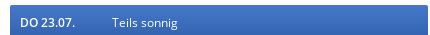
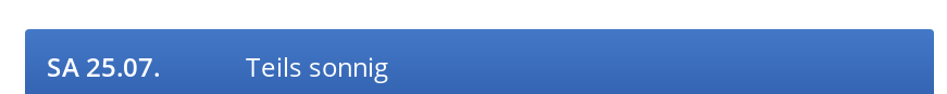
- DO 23.07.
+ SA 25.07.
